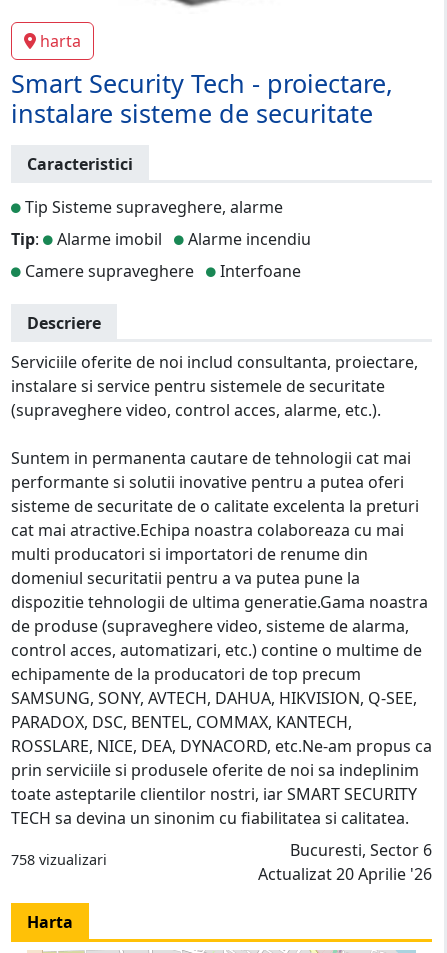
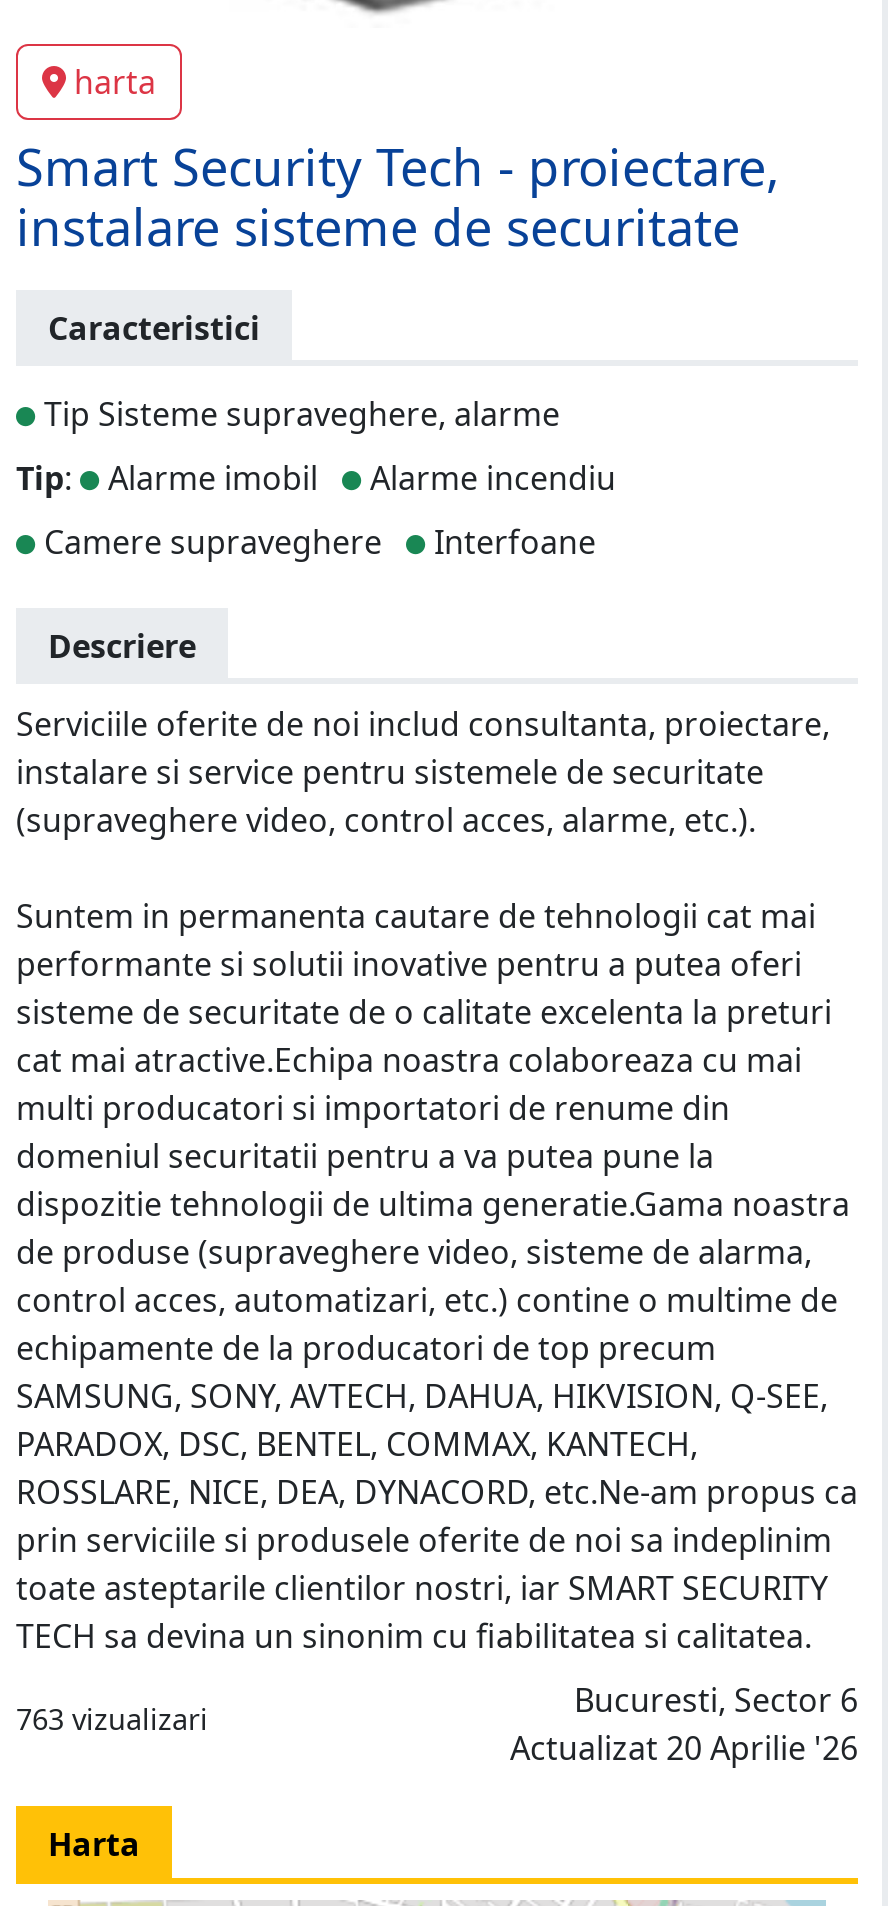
- 758 vizualizari
+ 763 vizualizari
